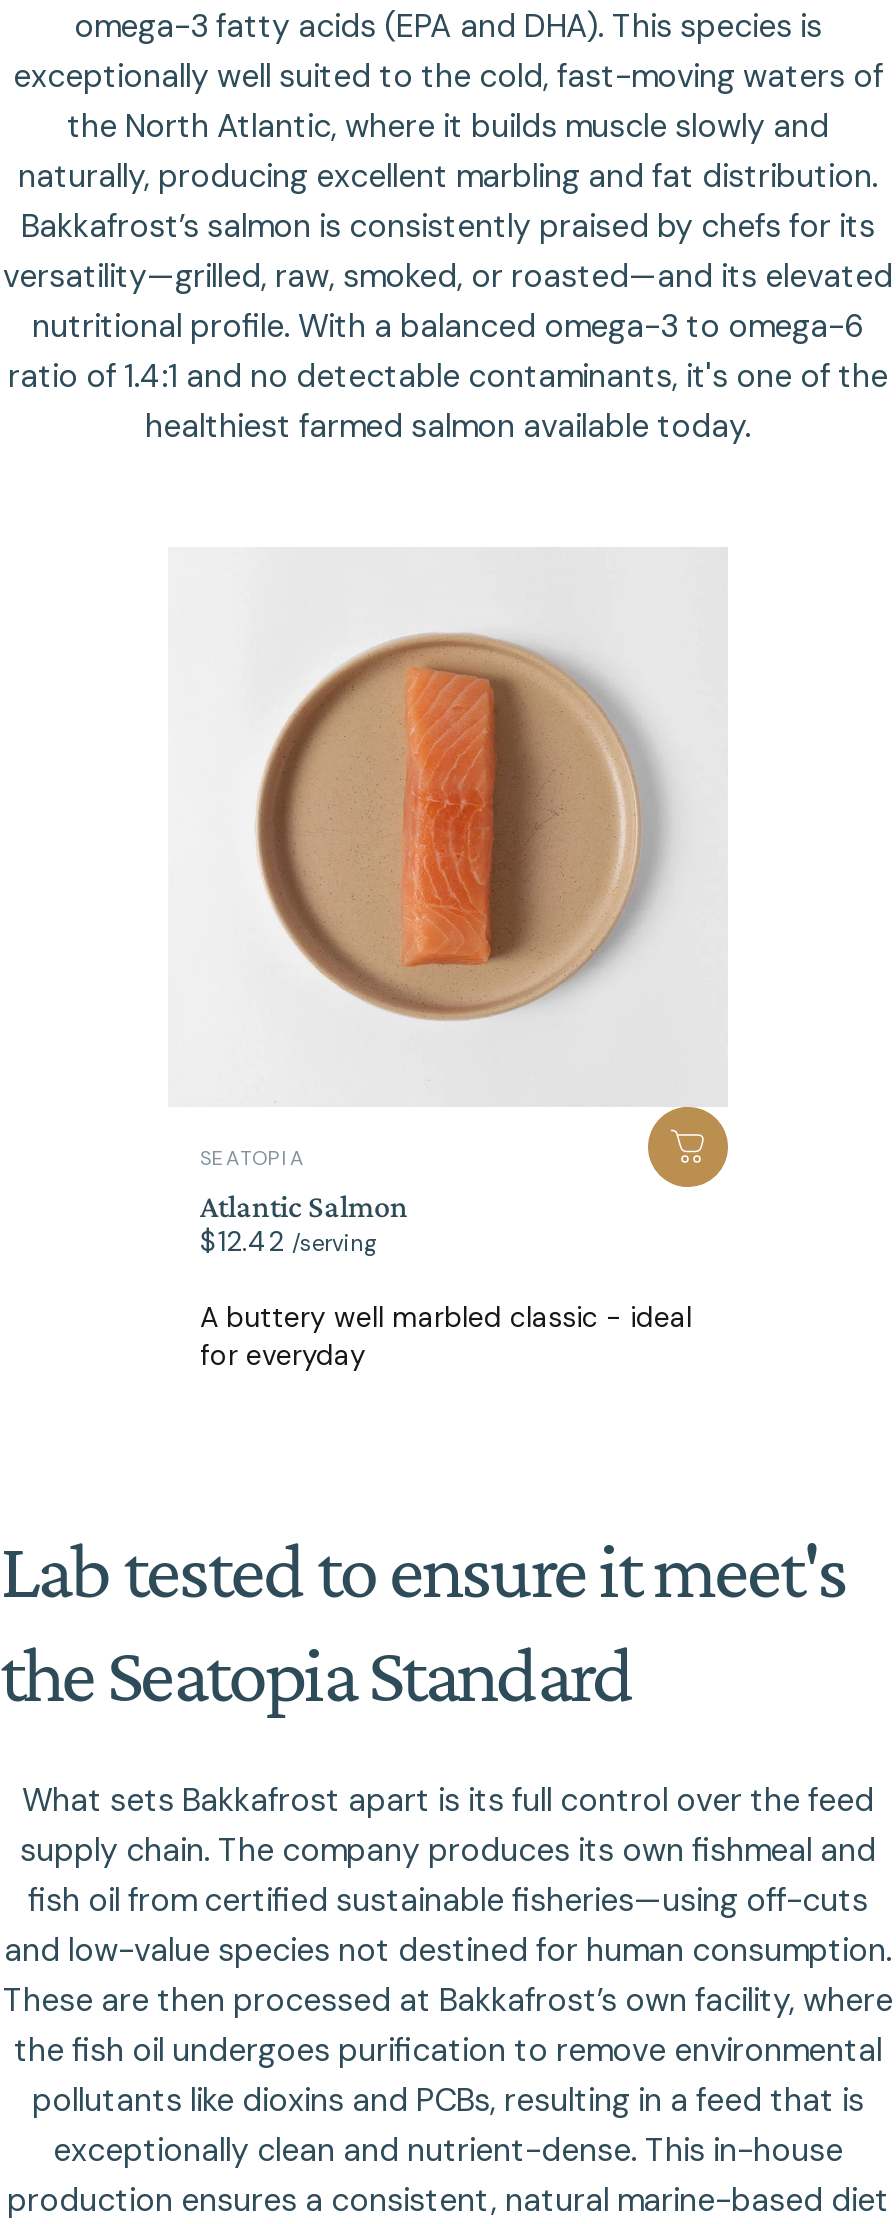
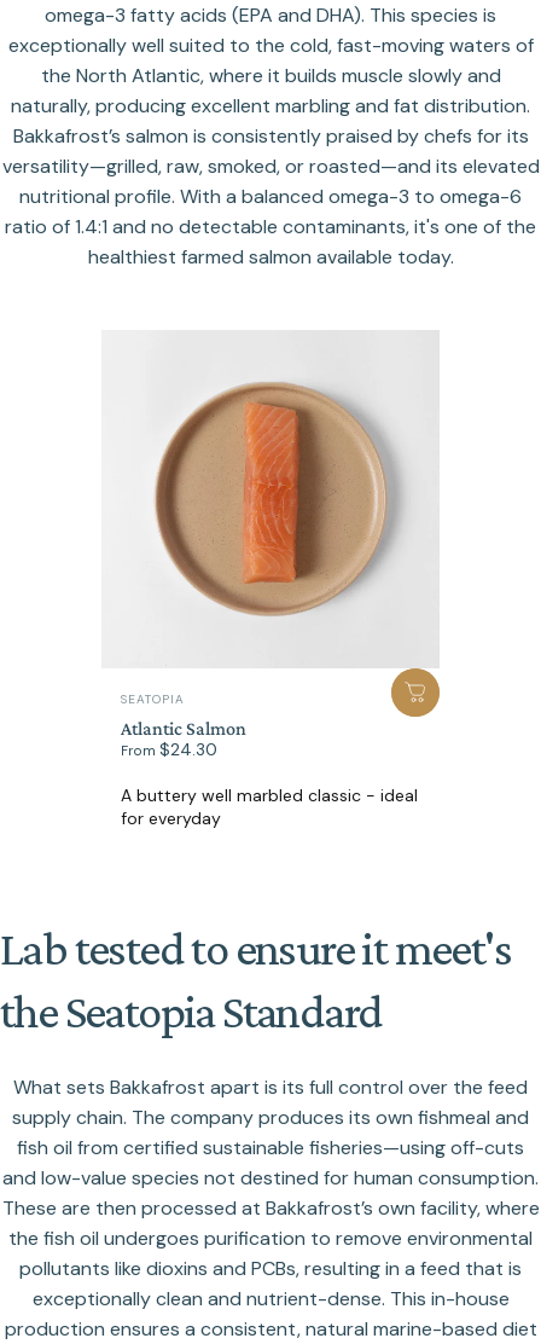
- $12.42 /serving
+ From $24.30
